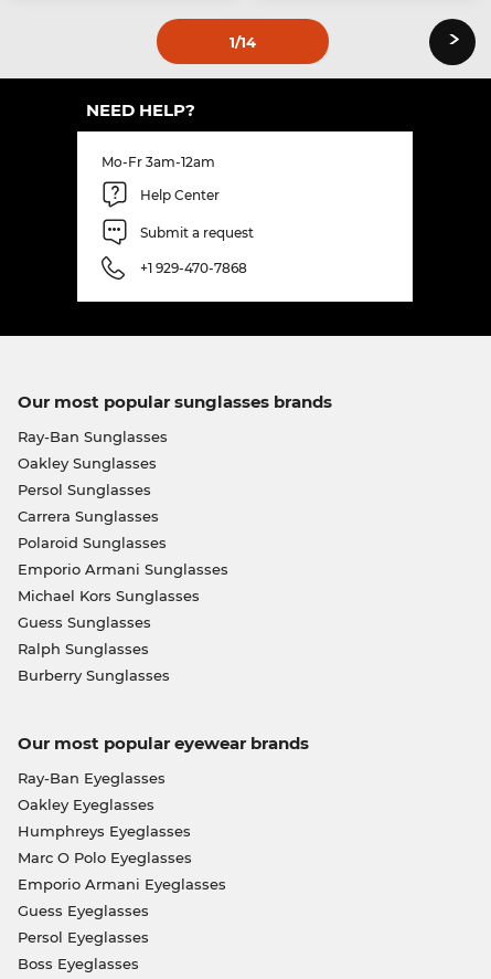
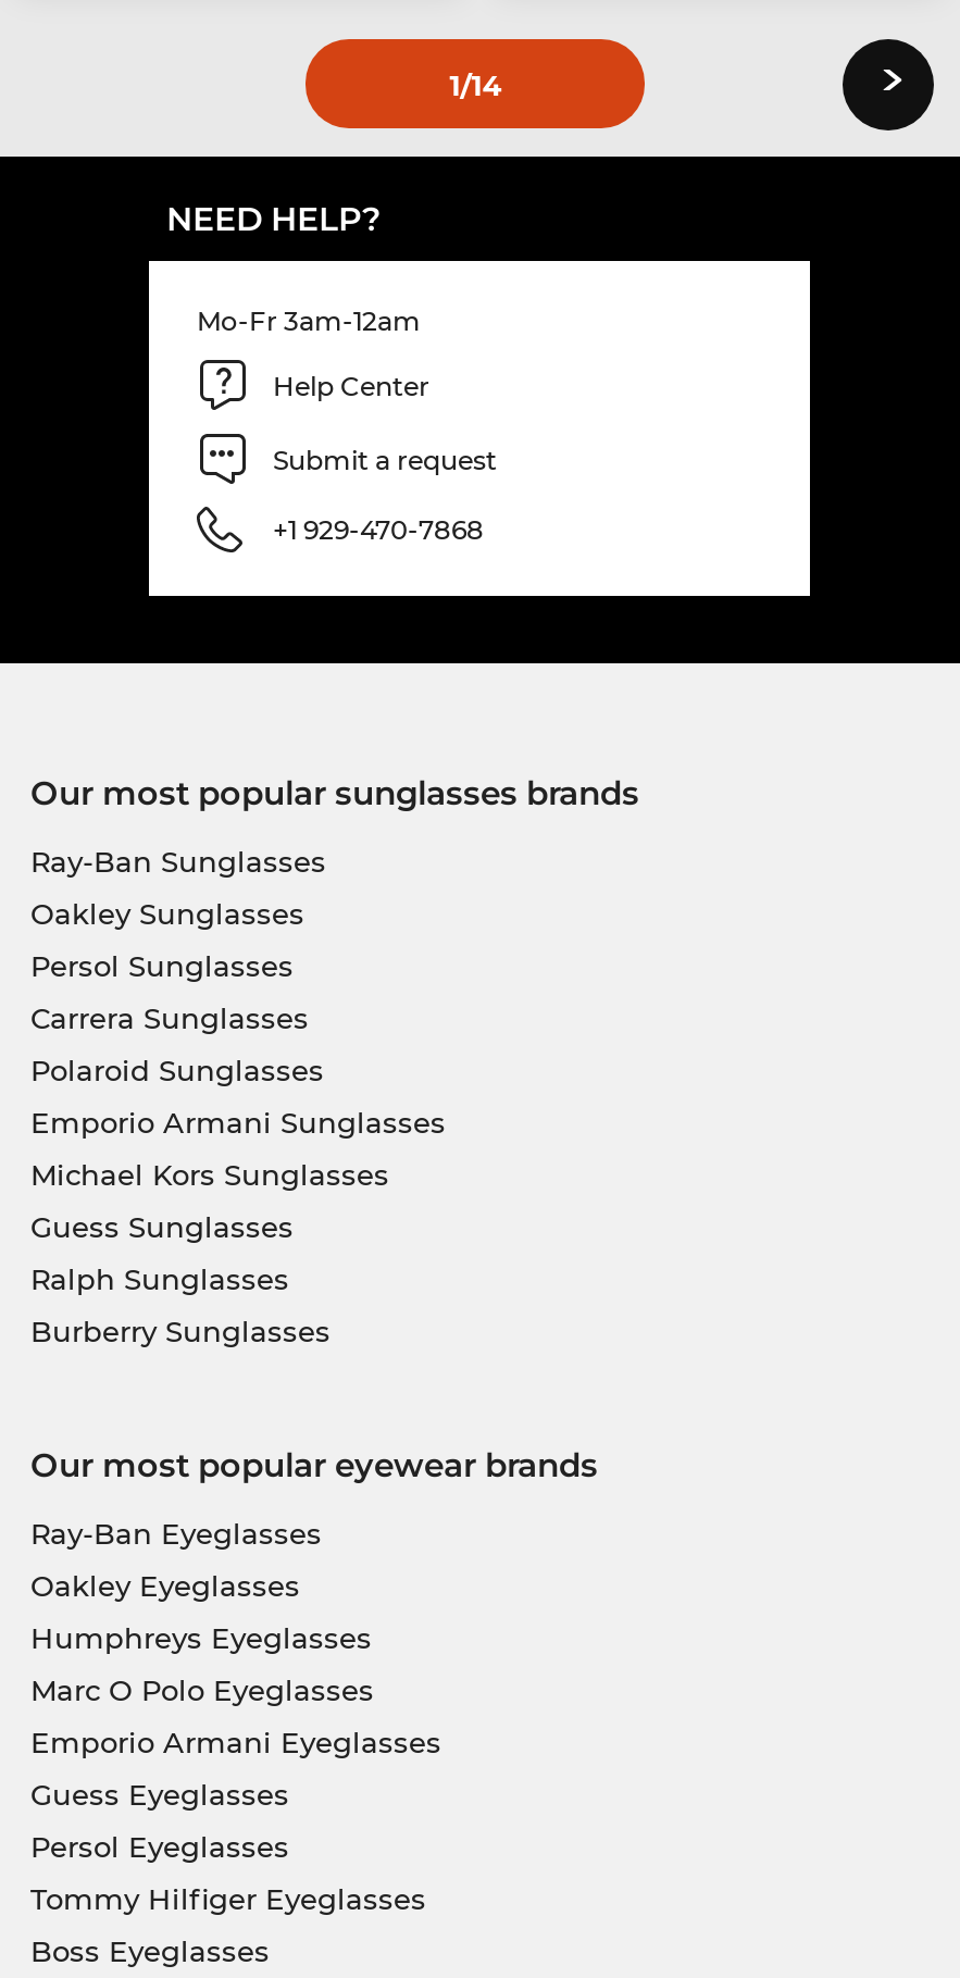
+ Tommy Hilfiger Eyeglasses
